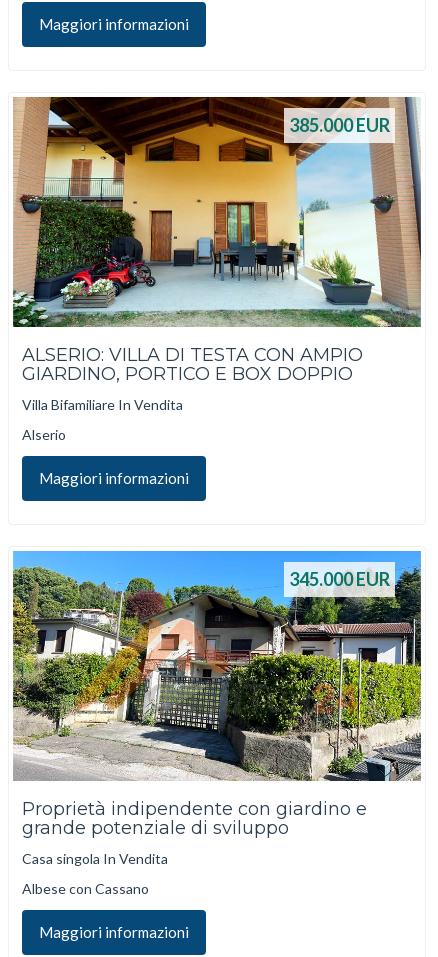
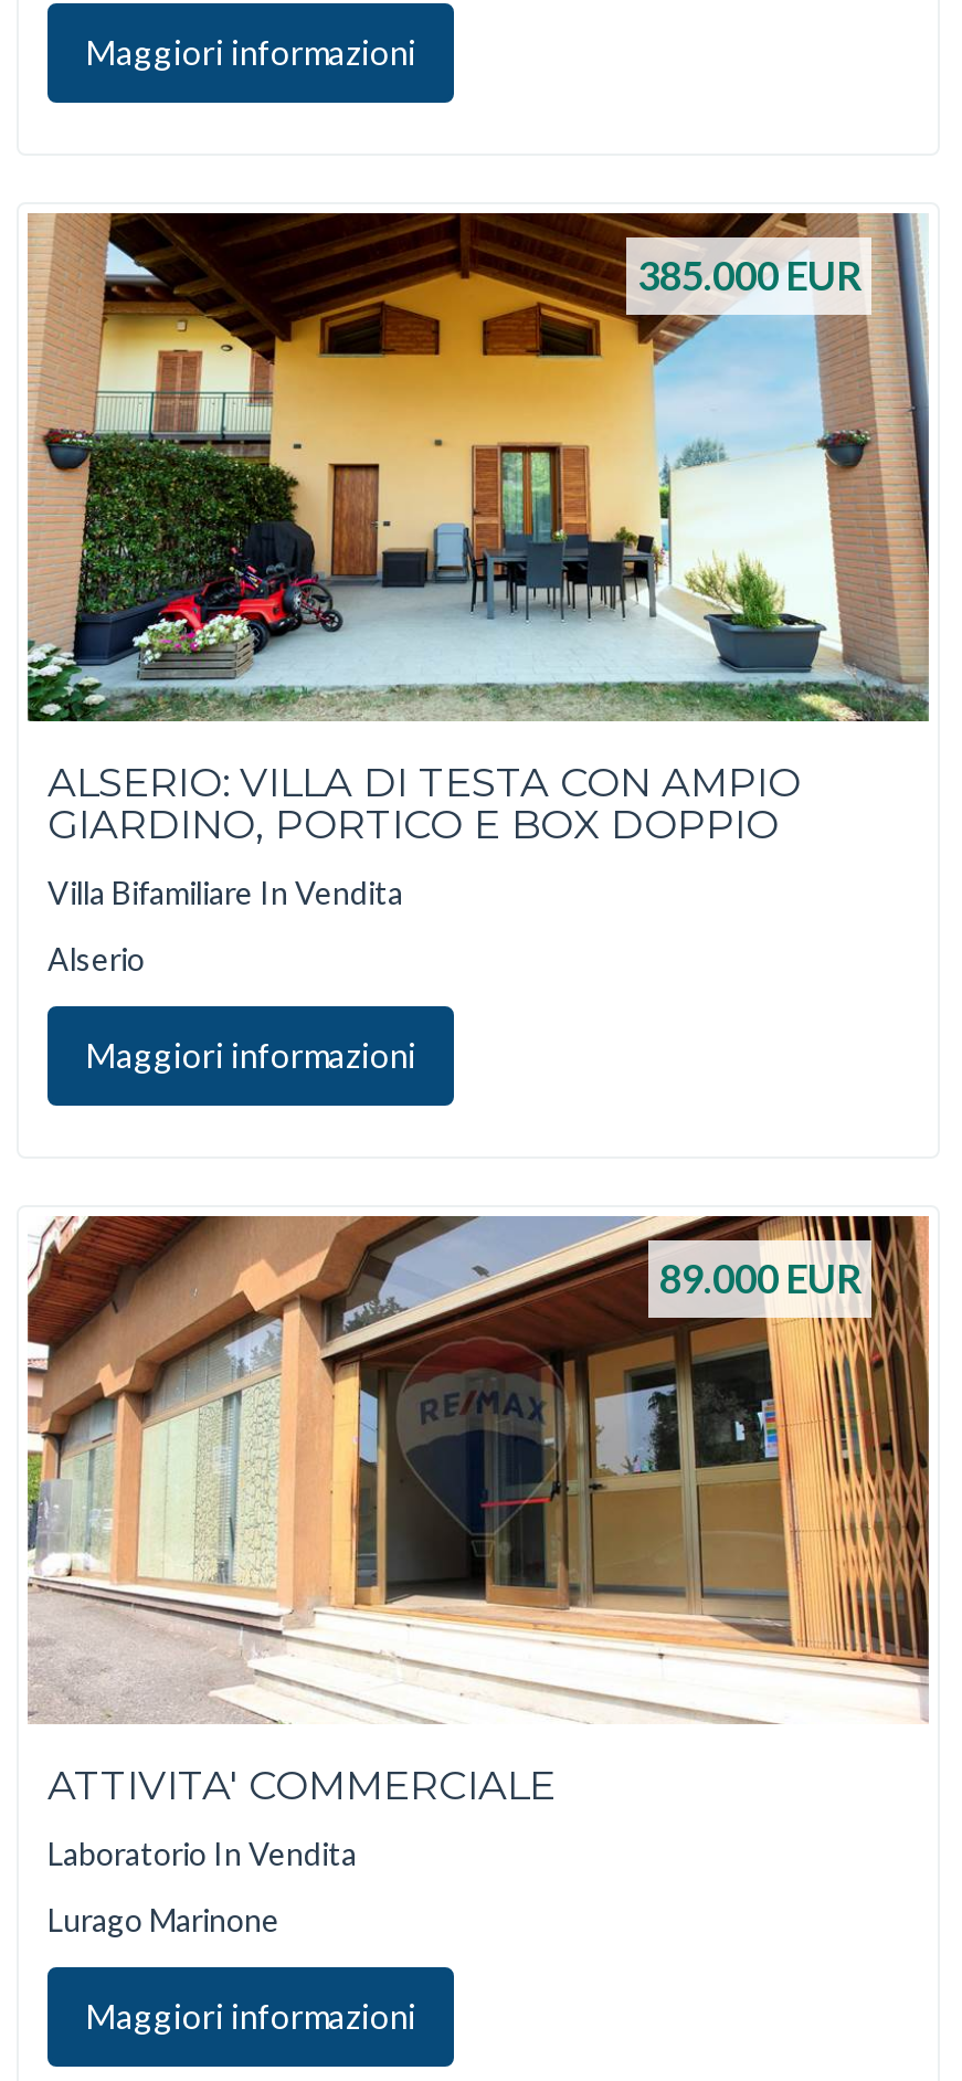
- [image]
- 345.000 EUR
+ [image]
+ 89.000 EUR

- Proprietà indipendente con giardino e
- grande potenziale di sviluppo
+ ATTIVITA' COMMERCIALE

- Casa singola In Vendita
+ Laboratorio In Vendita

- Albese con Cassano
+ Lurago Marinone
